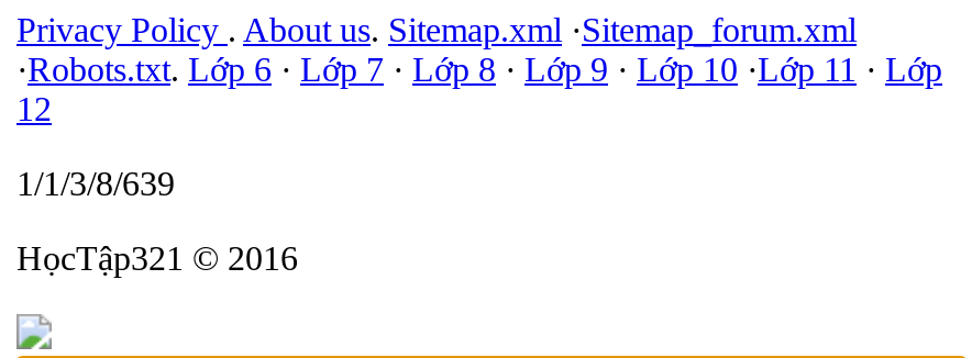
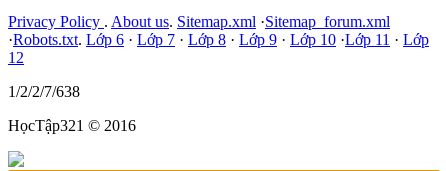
- 1/1/3/8/639
+ 1/2/2/7/638
